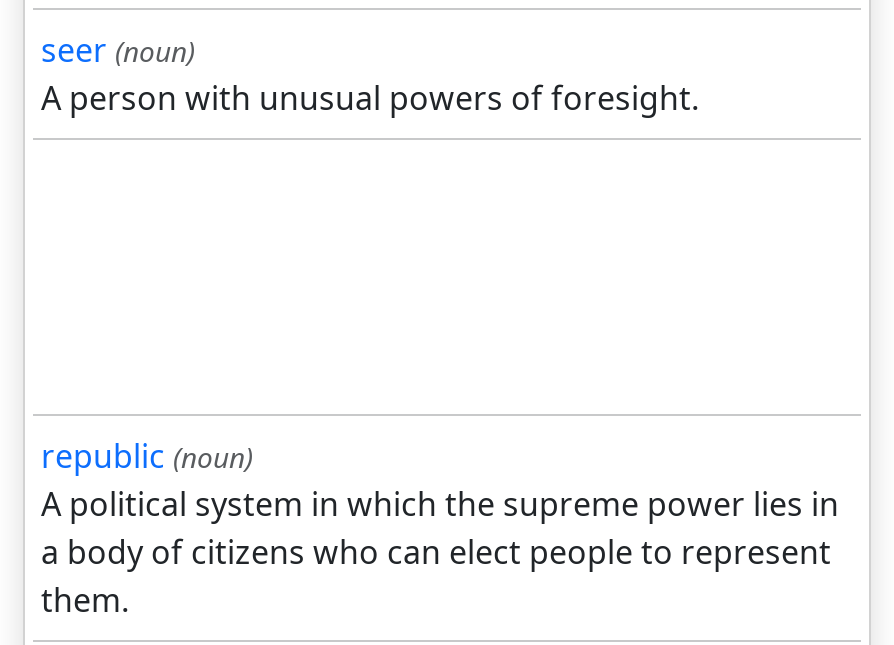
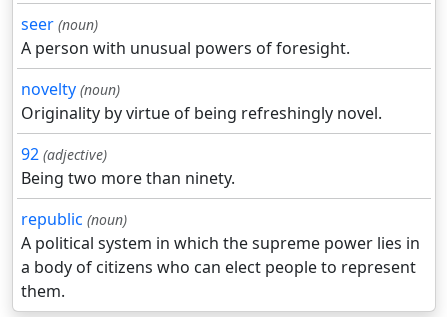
+ novelty (noun)
+ Originality by virtue of being refreshingly novel.
+ 92 (adjective)
+ Being two more than ninety.
